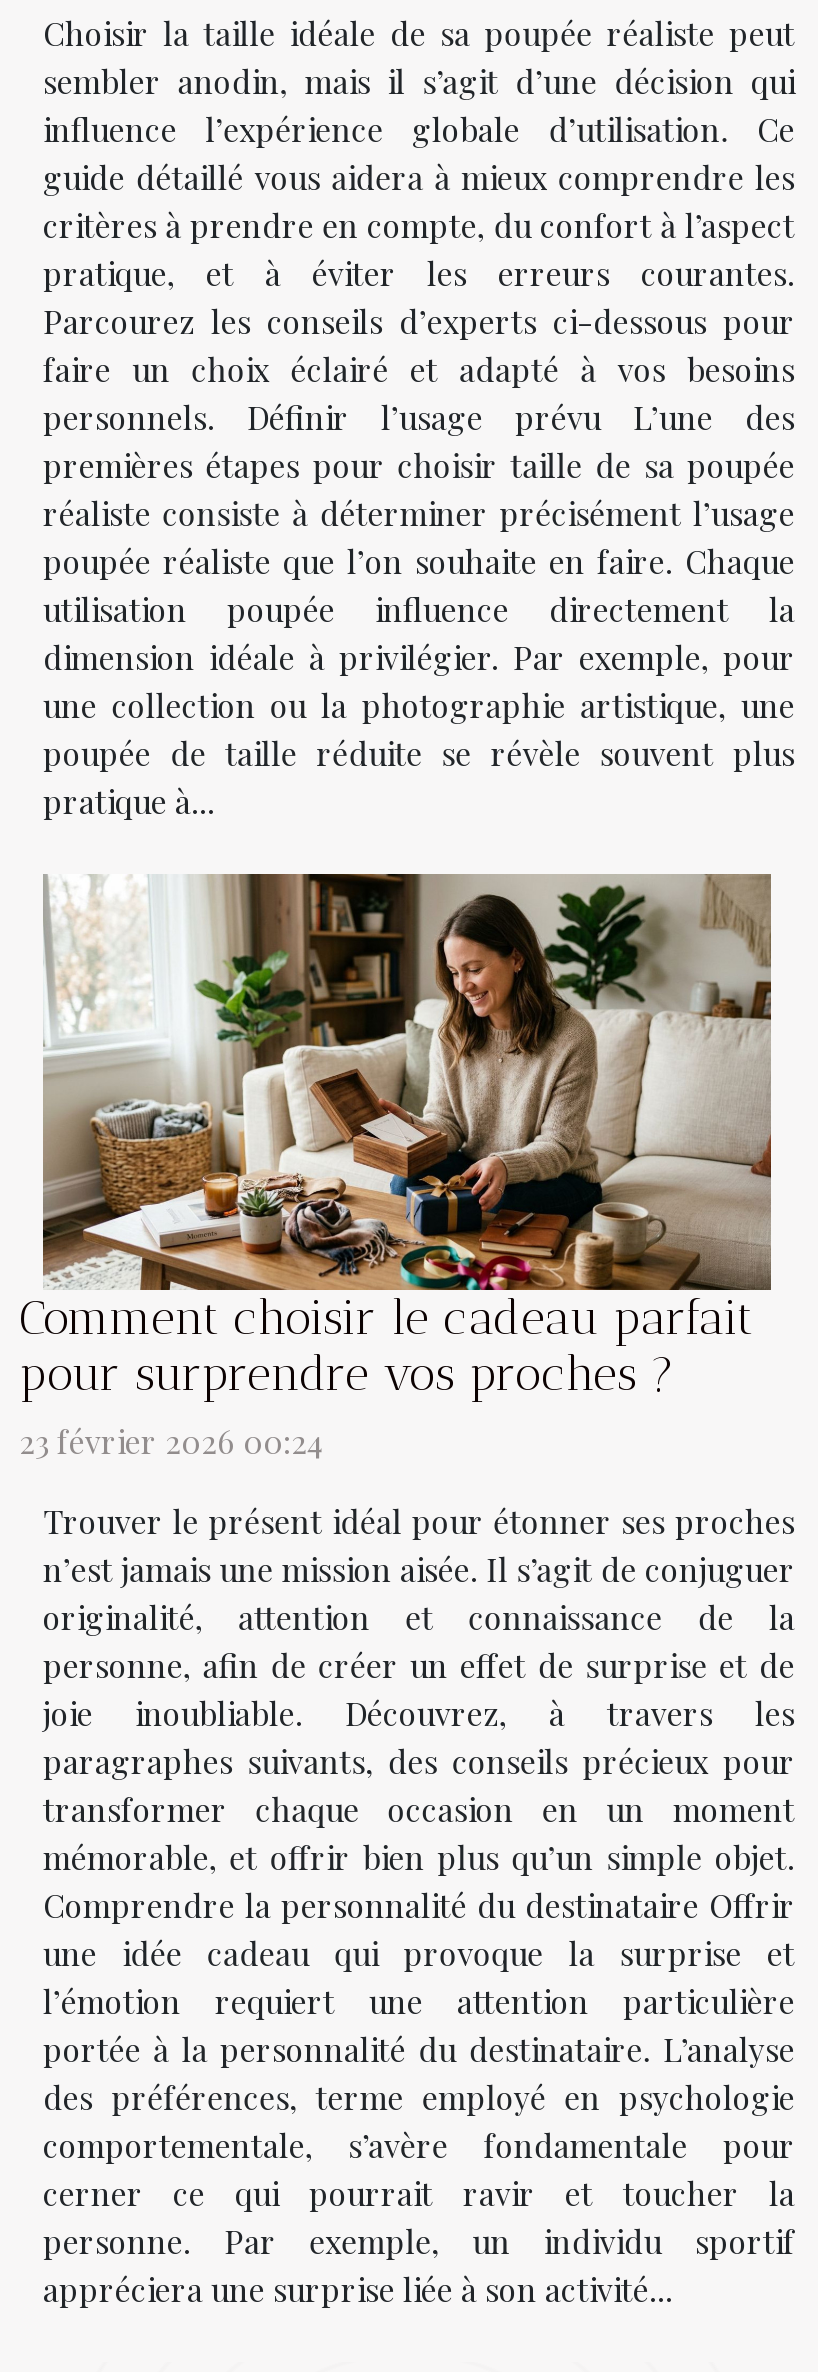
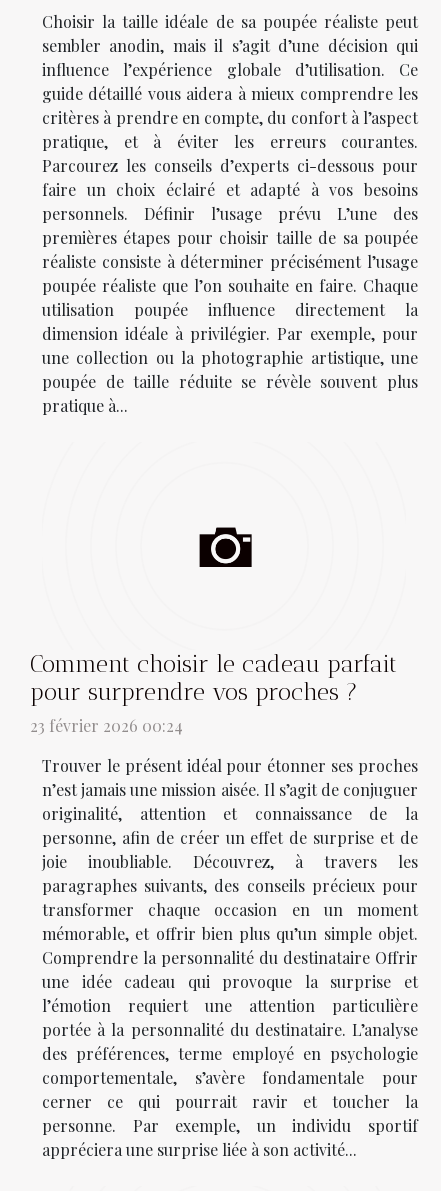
- [image]
